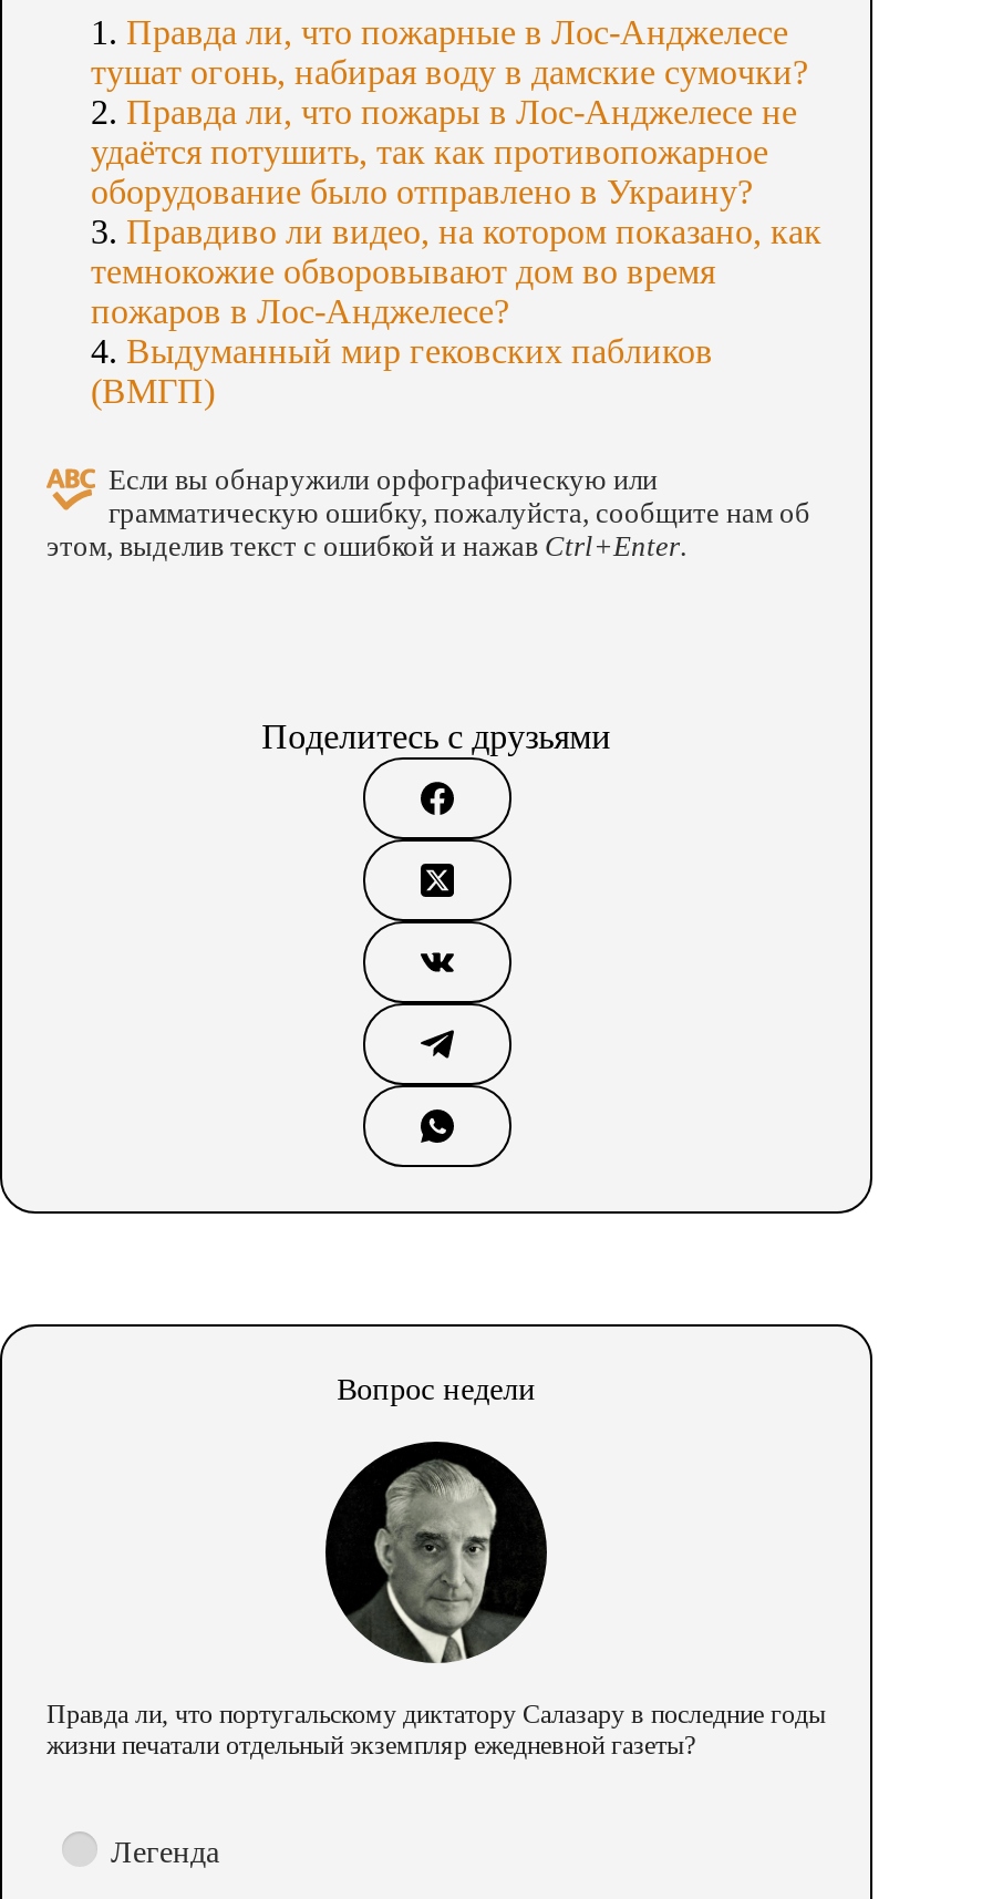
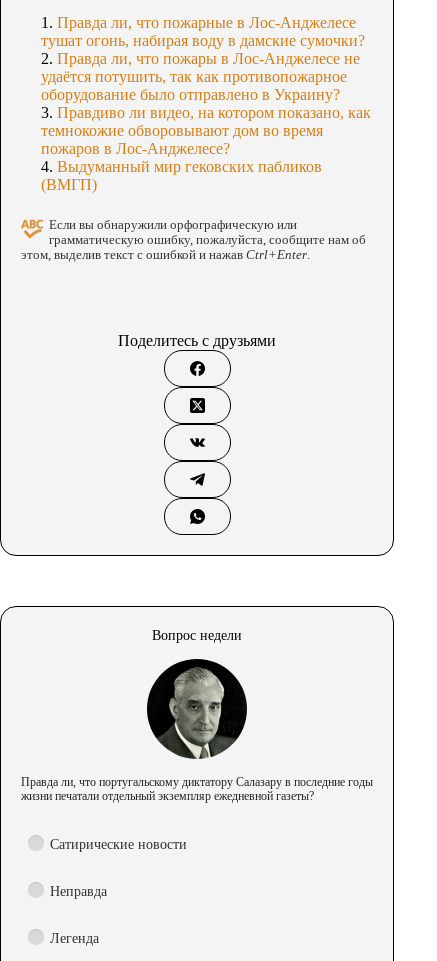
+ Сатирические новости
+ Неправда
